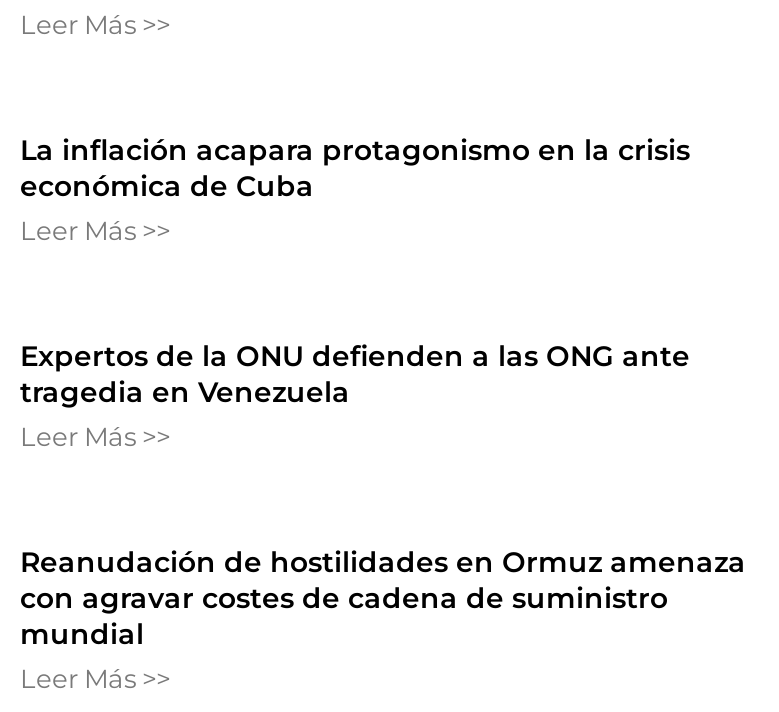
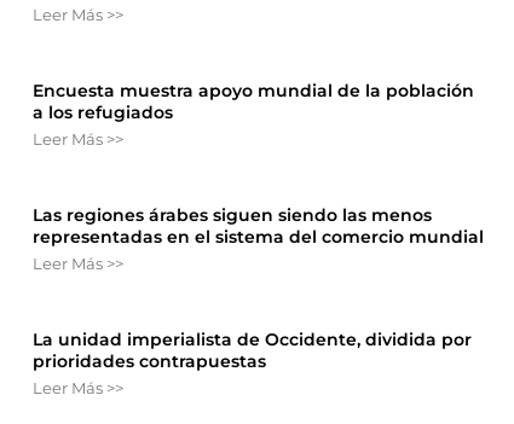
- La inflación acapara protagonismo en la crisis
- económica de Cuba
+ Encuesta muestra apoyo mundial de la población
+ a los refugiados

- Expertos de la ONU defienden a las ONG ante
- tragedia en Venezuela
+ Las regiones árabes siguen siendo las menos
+ representadas en el sistema del comercio mundial

- Reanudación de hostilidades en Ormuz amenaza
- con agravar costes de cadena de suministro
- mundial
+ La unidad imperialista de Occidente, dividida por
+ prioridades contrapuestas
